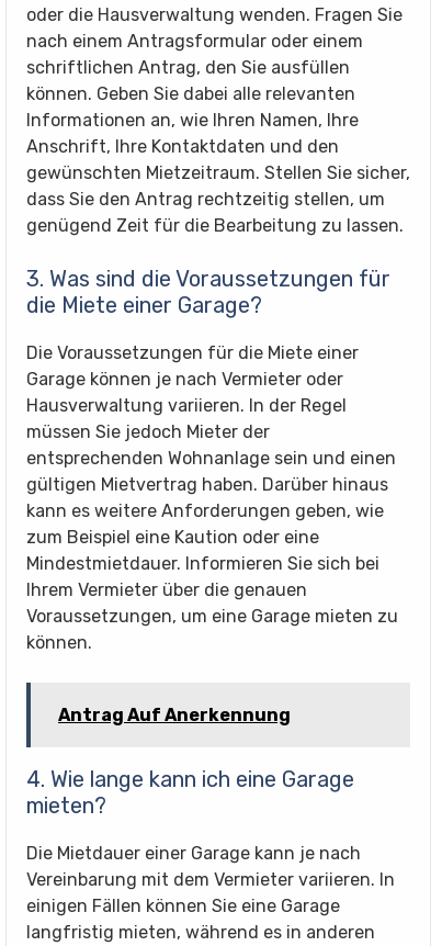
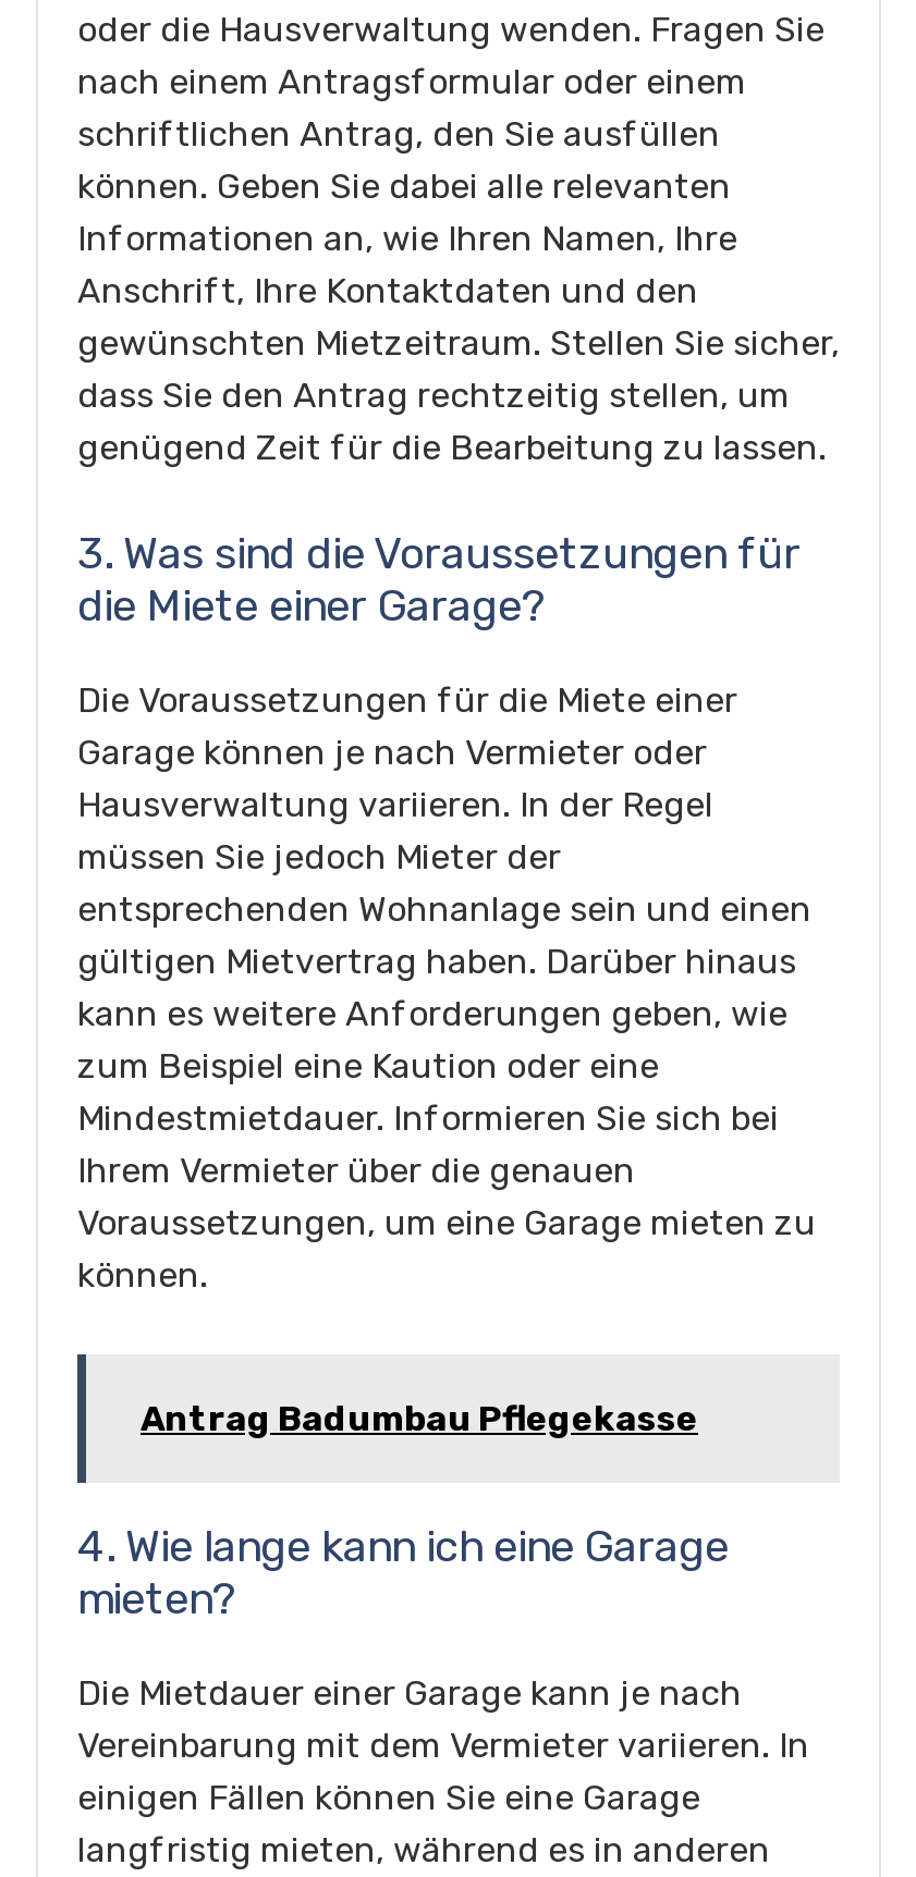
- Antrag Auf Anerkennung
+ Antrag Badumbau Pflegekasse
